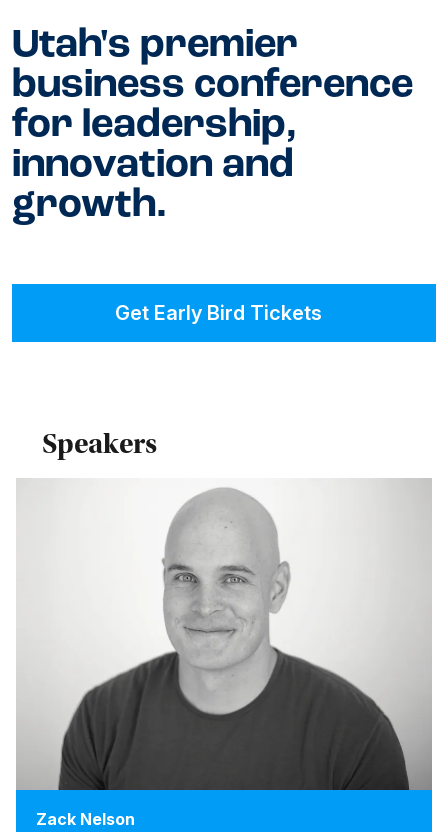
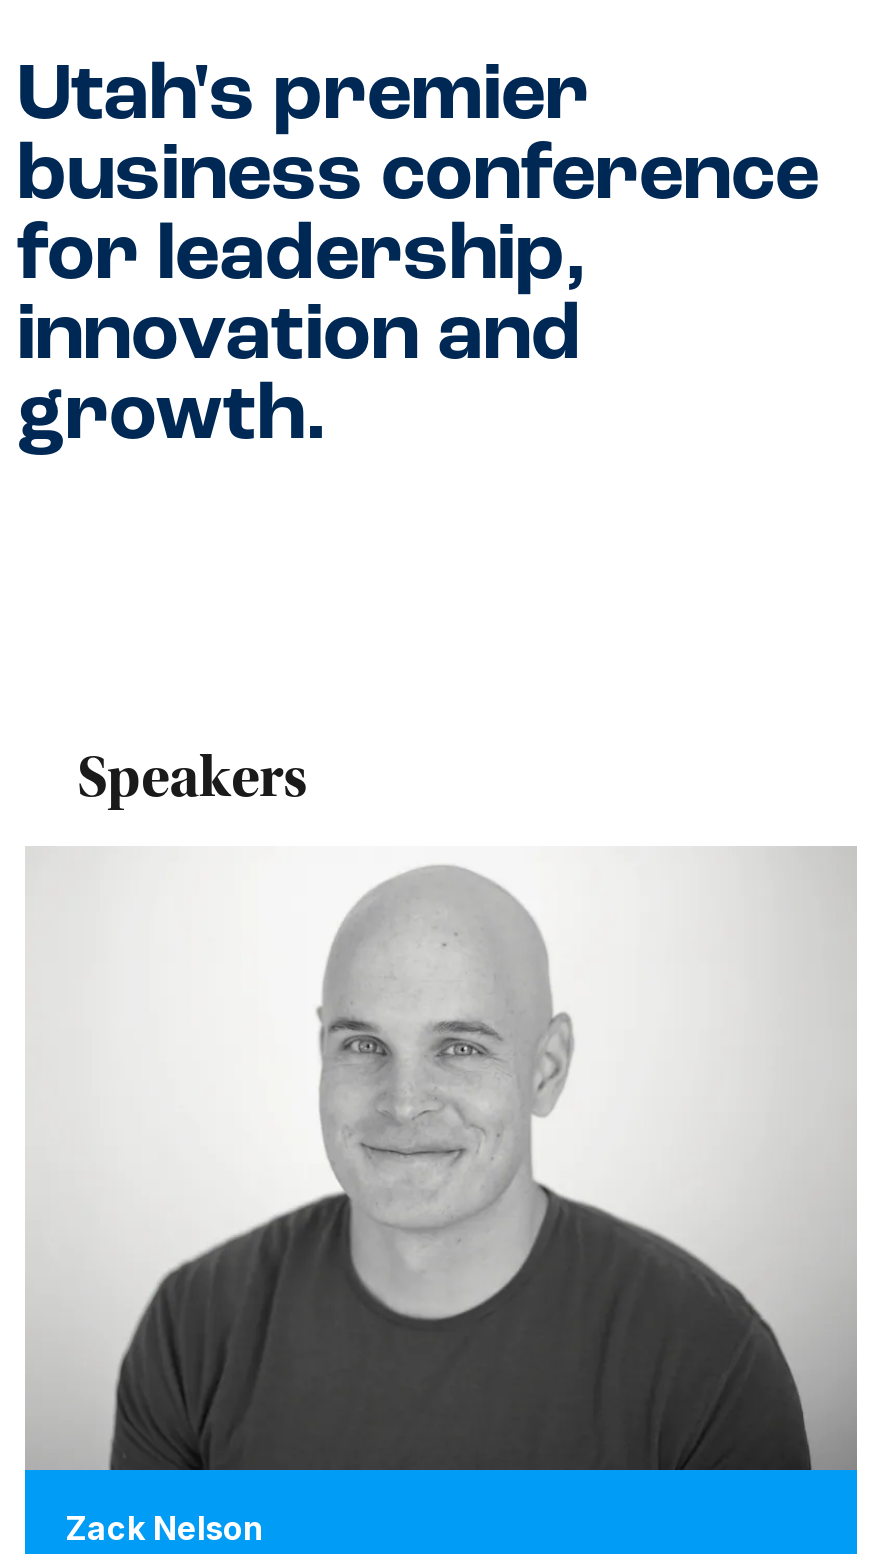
- Get Early Bird Tickets
